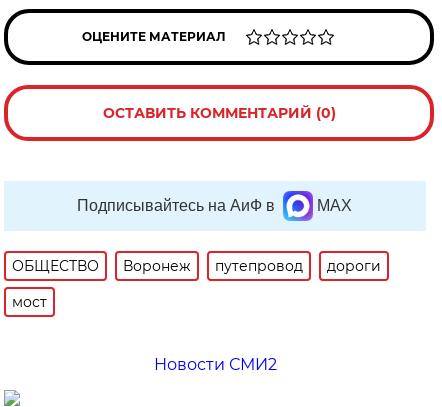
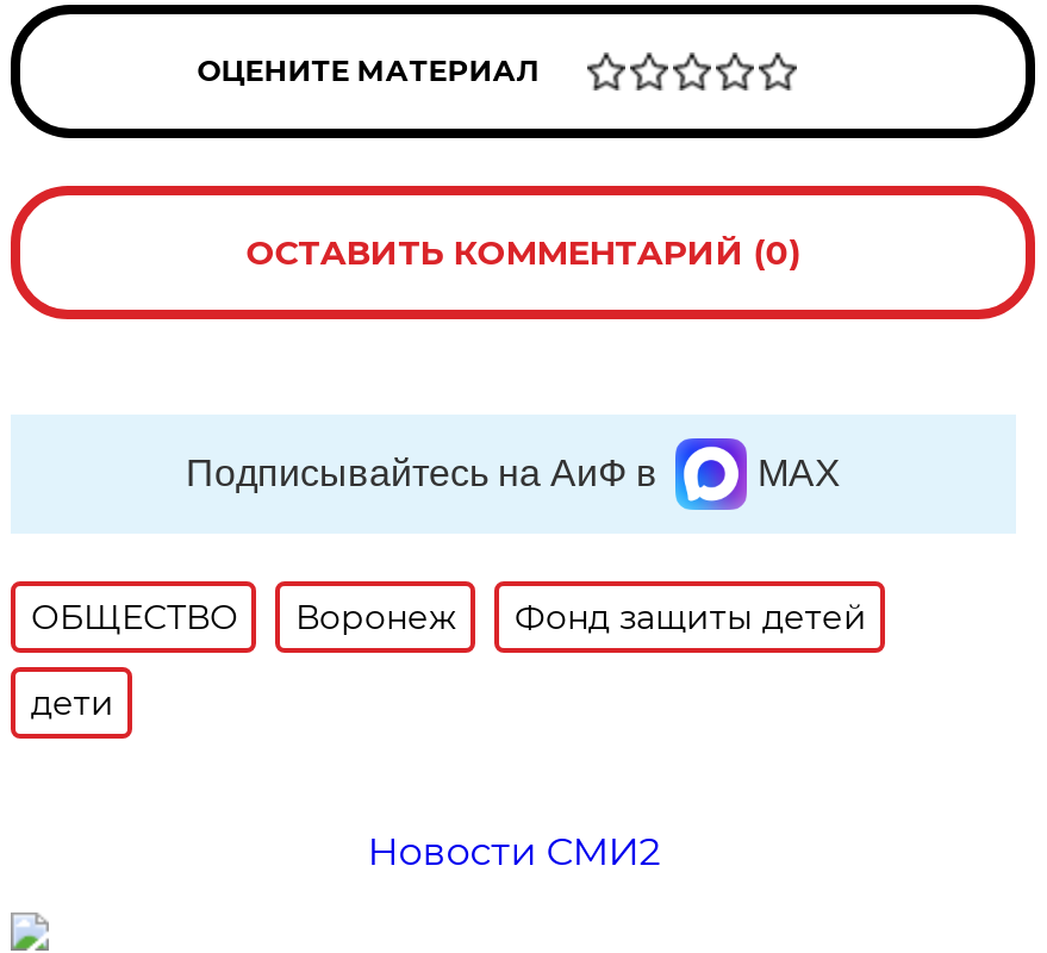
- путепровод
- дороги
+ Фонд защиты детей

- мост
+ дети
